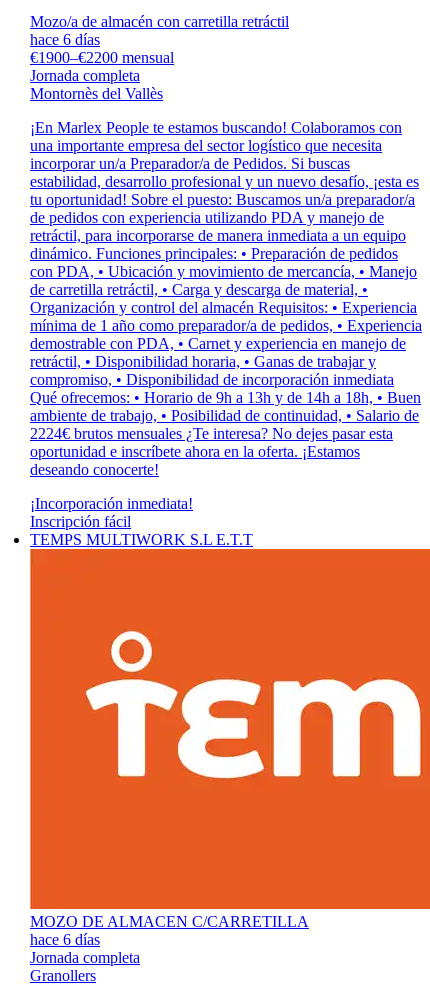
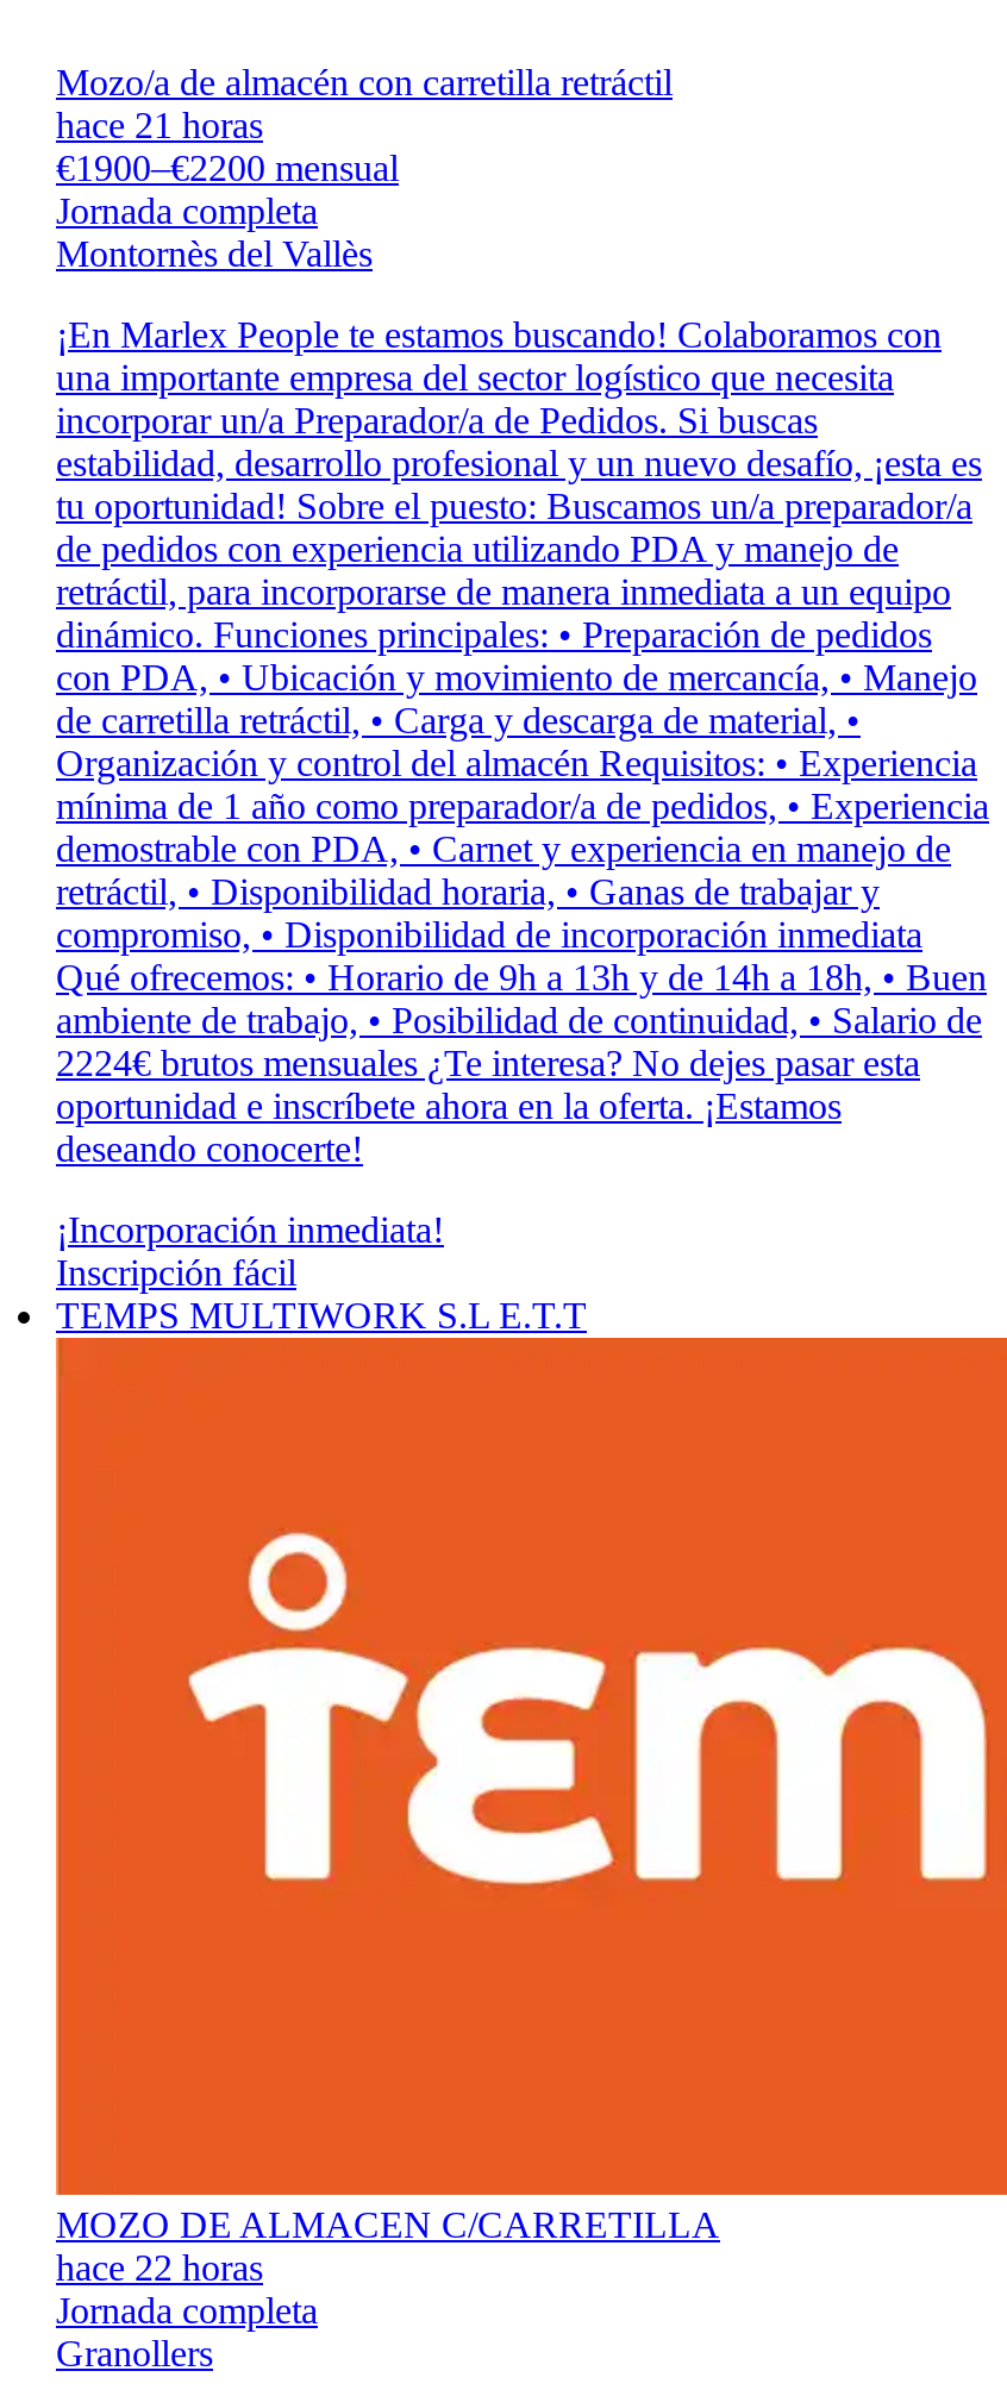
- hace 6 días
+ hace 21 horas

- hace 6 días
+ hace 22 horas
